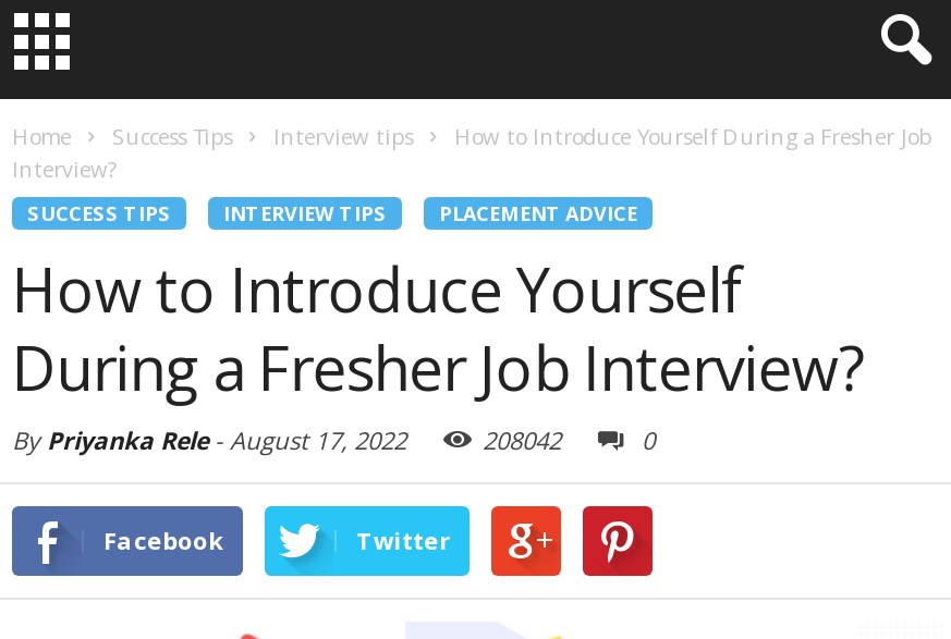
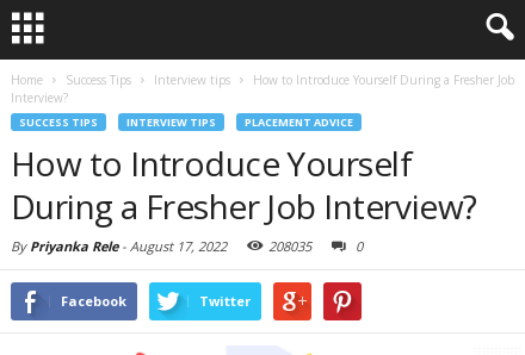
- 208042
+ 208035
